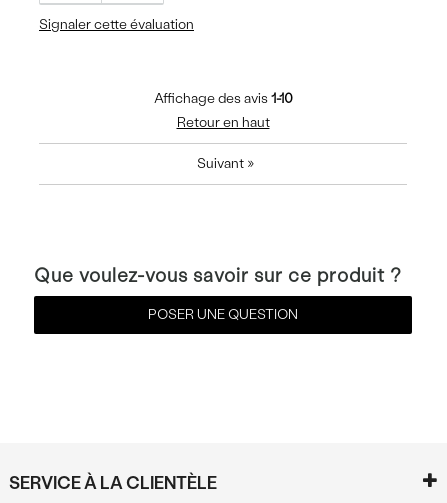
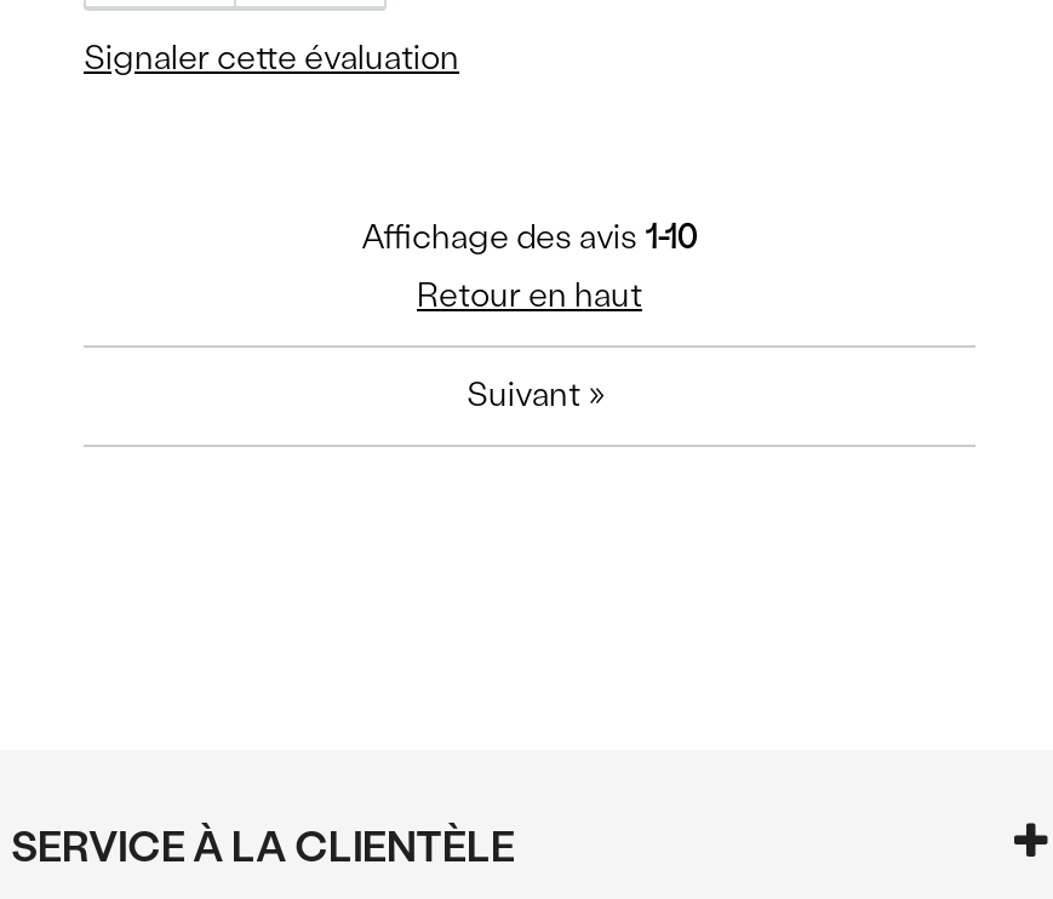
- Que voulez-vous savoir sur ce produit ?
- POSER UNE QUESTION
